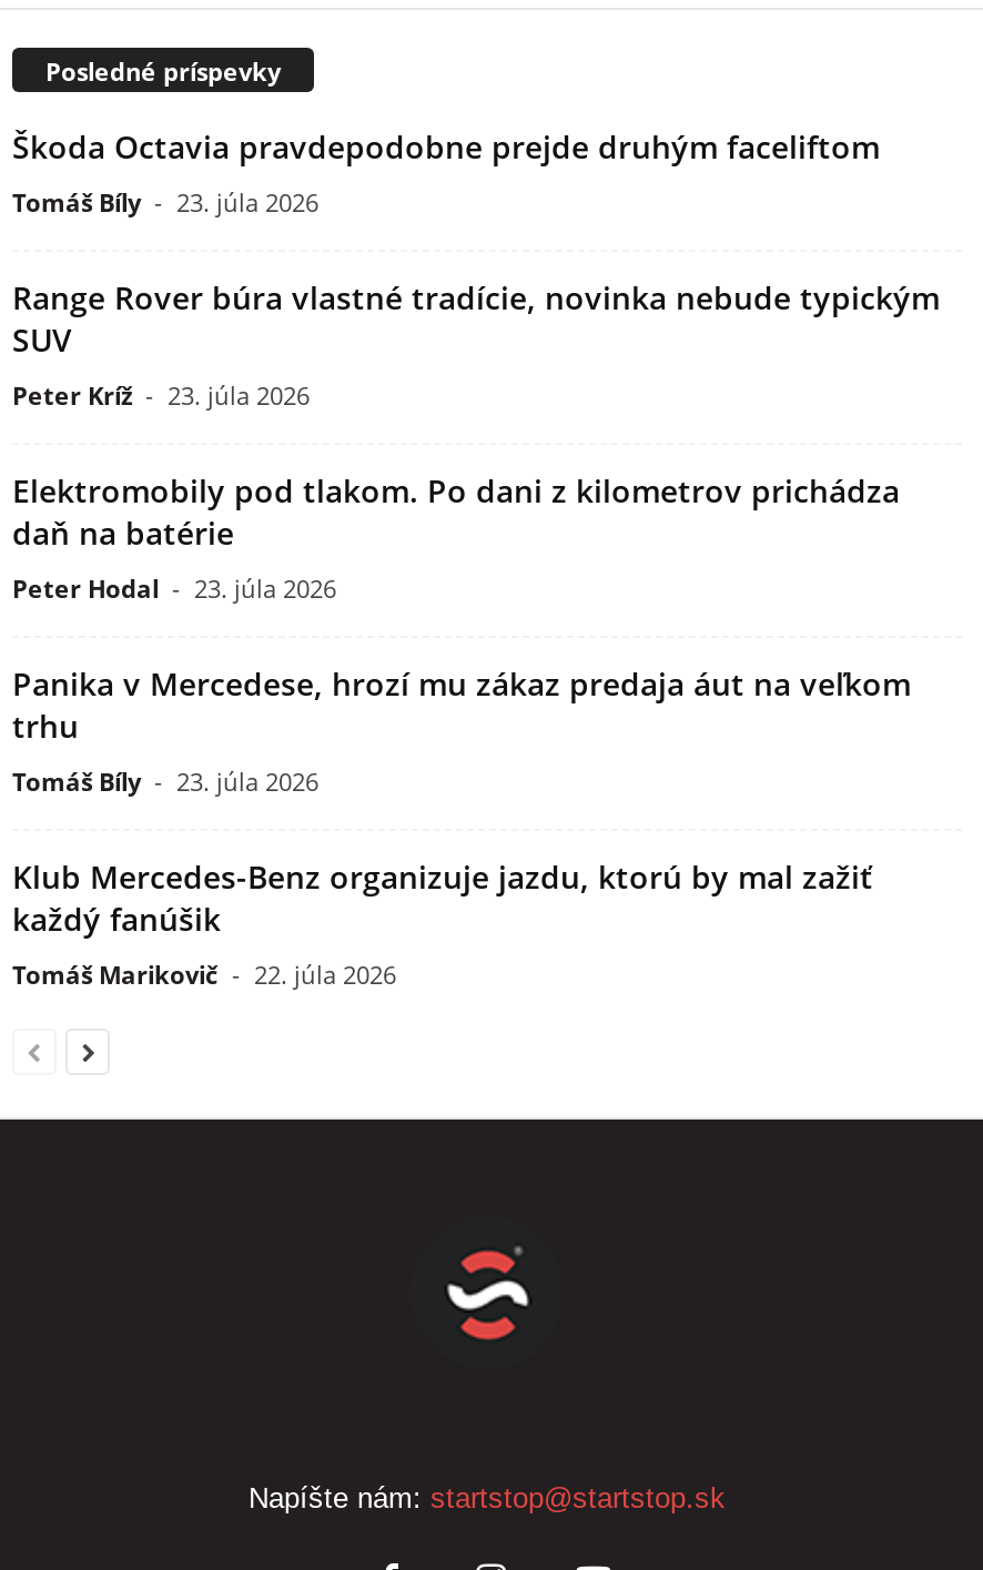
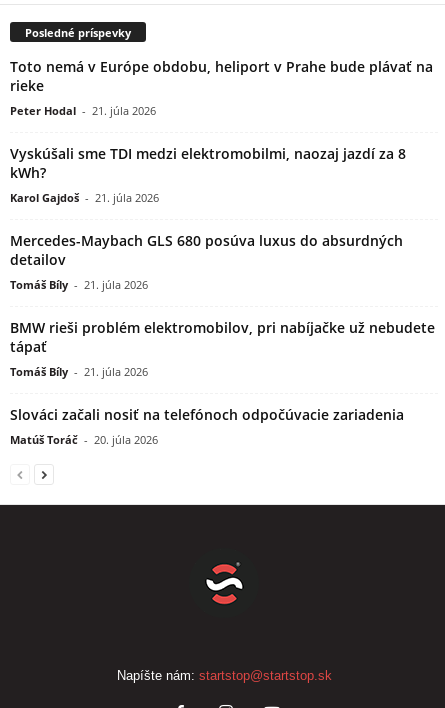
- Škoda Octavia pravdepodobne prejde druhým faceliftom
- Tomáš Bíly - 23. júla 2026
+ Toto nemá v Európe obdobu, heliport v Prahe bude plávať na
+ rieke
+ Peter Hodal - 21. júla 2026

- Range Rover búra vlastné tradície, novinka nebude typickým
- SUV
- Peter Kríž - 23. júla 2026
+ Vyskúšali sme TDI medzi elektromobilmi, naozaj jazdí za 8
+ kWh?
+ Karol Gajdoš - 21. júla 2026

- Elektromobily pod tlakom. Po dani z kilometrov prichádza
- daň na batérie
- Peter Hodal - 23. júla 2026
+ Mercedes-Maybach GLS 680 posúva luxus do absurdných
+ detailov
+ Tomáš Bíly - 21. júla 2026

- Panika v Mercedese, hrozí mu zákaz predaja áut na veľkom
- trhu
- Tomáš Bíly - 23. júla 2026
+ BMW rieši problém elektromobilov, pri nabíjačke už nebudete
+ tápať
+ Tomáš Bíly - 21. júla 2026

- Klub Mercedes-Benz organizuje jazdu, ktorú by mal zažiť
- každý fanúšik
- Tomáš Marikovič - 22. júla 2026
+ Slováci začali nosiť na telefónoch odpočúvacie zariadenia
+ Matúš Toráč - 20. júla 2026
